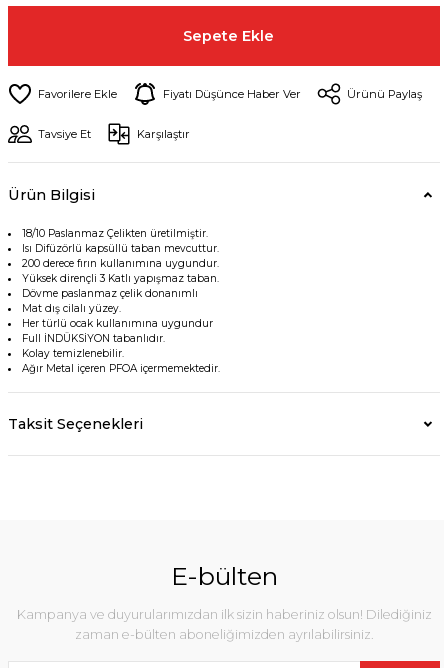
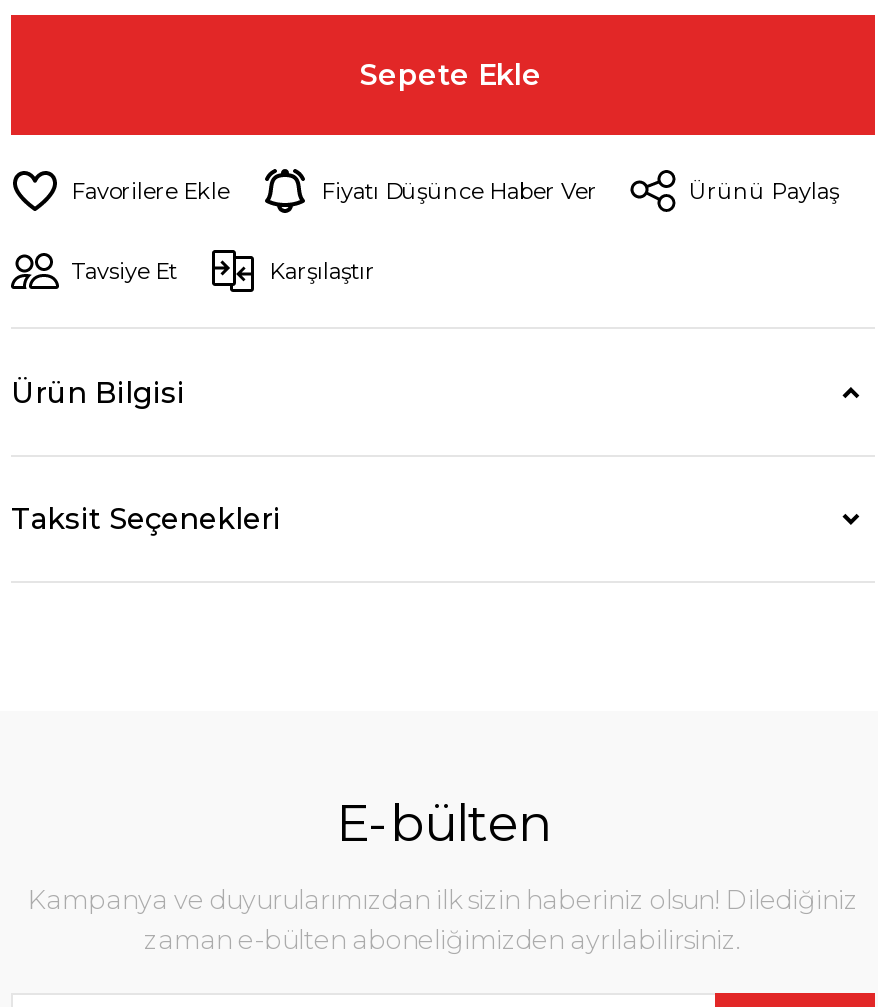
- 18/10 Paslanmaz Çelikten üretilmiştir.
- Isı Difüzörlü kapsüllü taban mevcuttur.
- 200 derece fırın kullanımına uygundur.
- Yüksek dirençli 3 Katlı yapışmaz taban.
- Dövme paslanmaz çelik donanımlı
- Mat dış cilalı yüzey.
- Her türlü ocak kullanımına uygundur
- Full İNDÜKSİYON tabanlıdır.
- Kolay temizlenebilir.
- Ağır Metal içeren PFOA içermemektedir.
